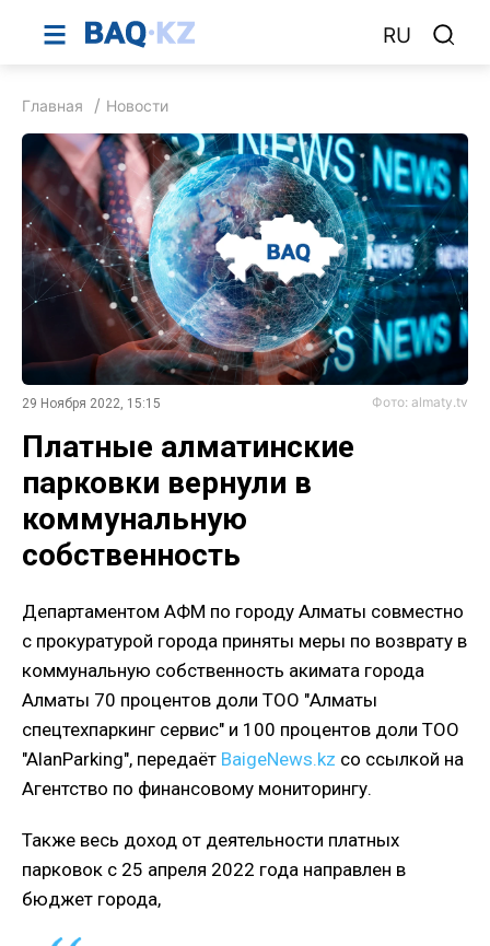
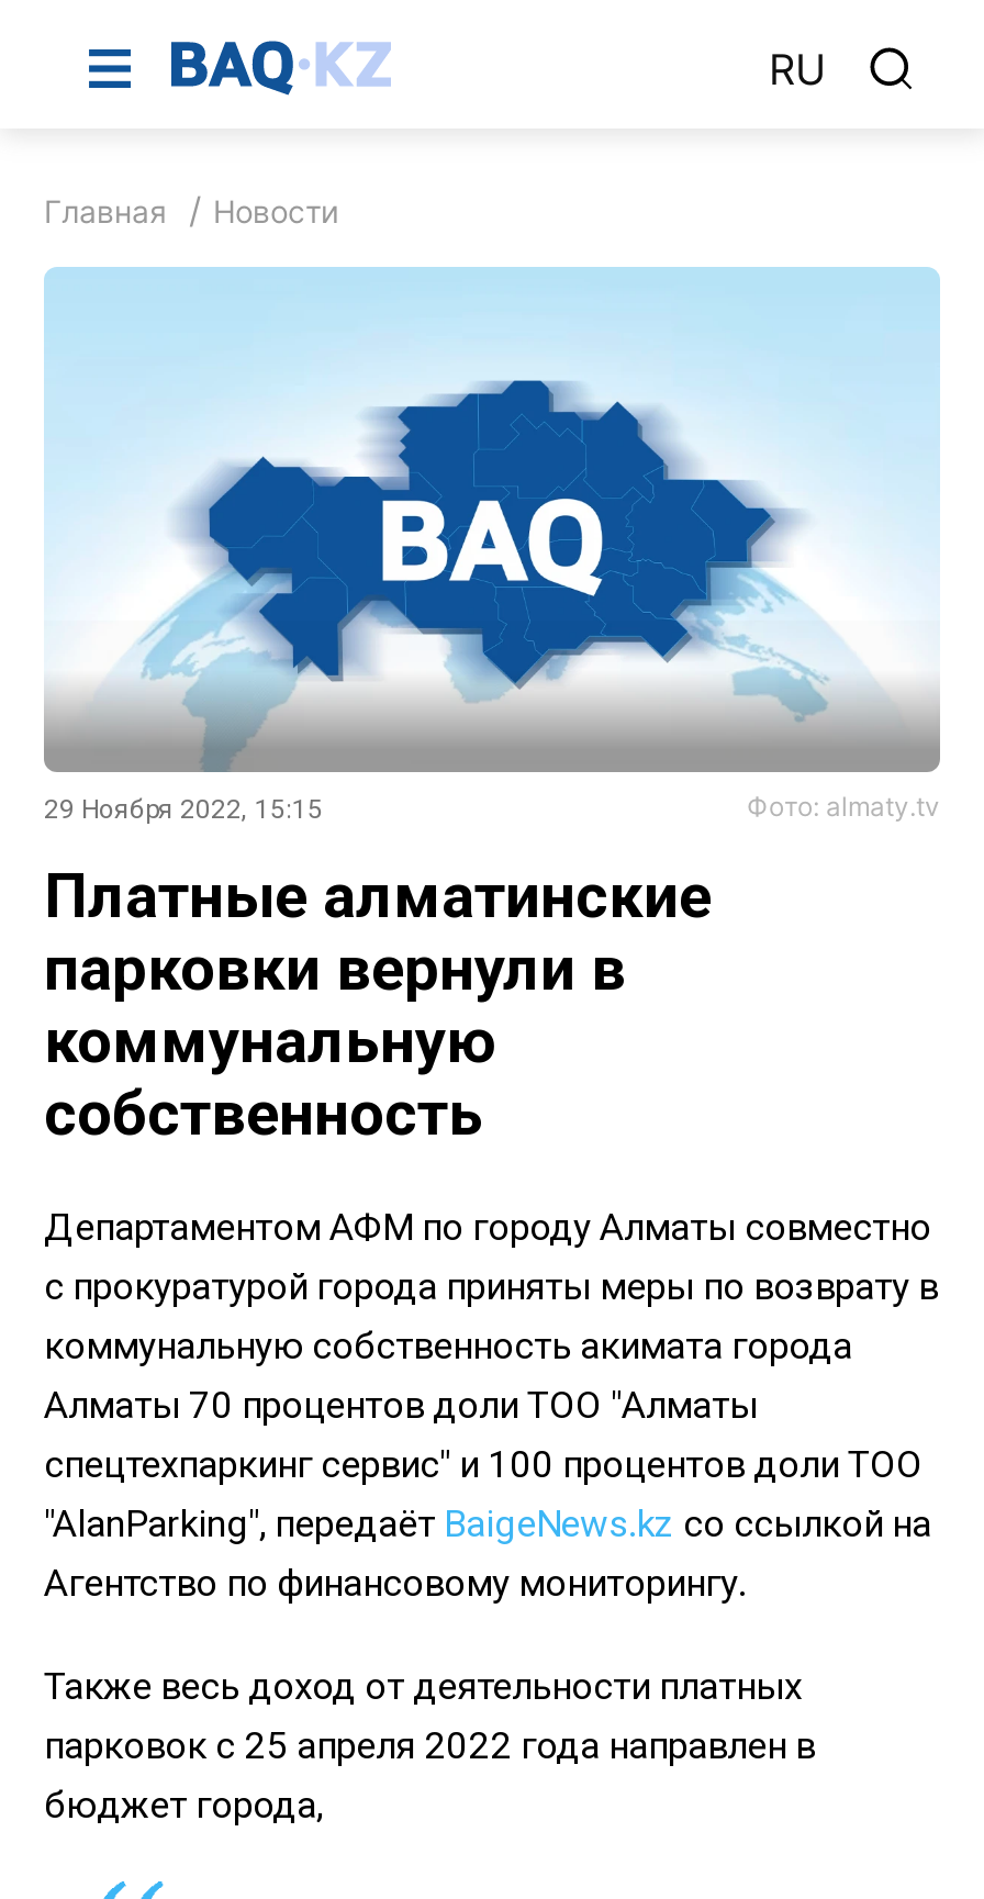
- [image]
+ [image]
